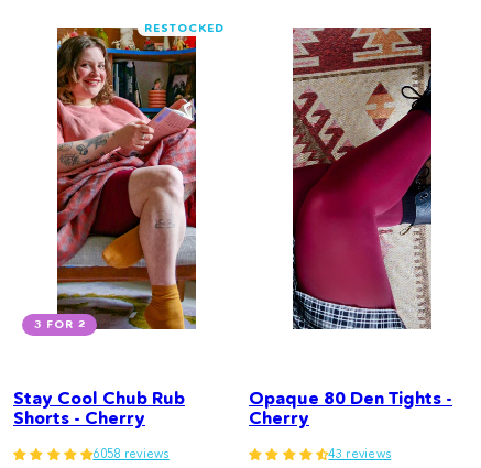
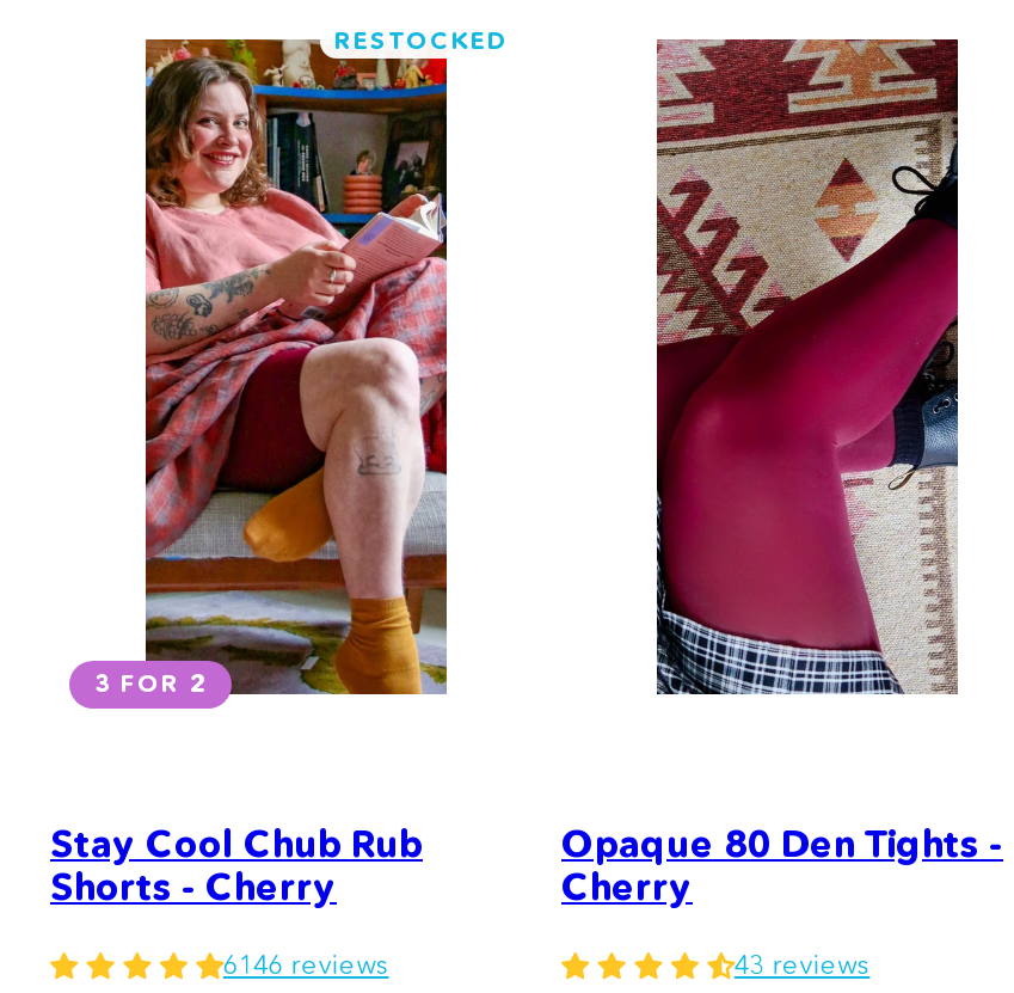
- 6058 reviews
+ 6146 reviews
